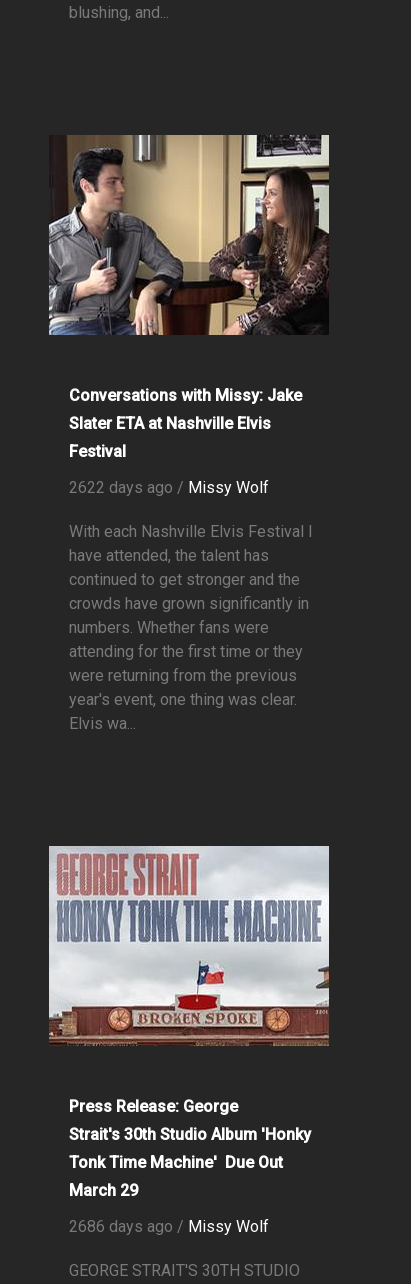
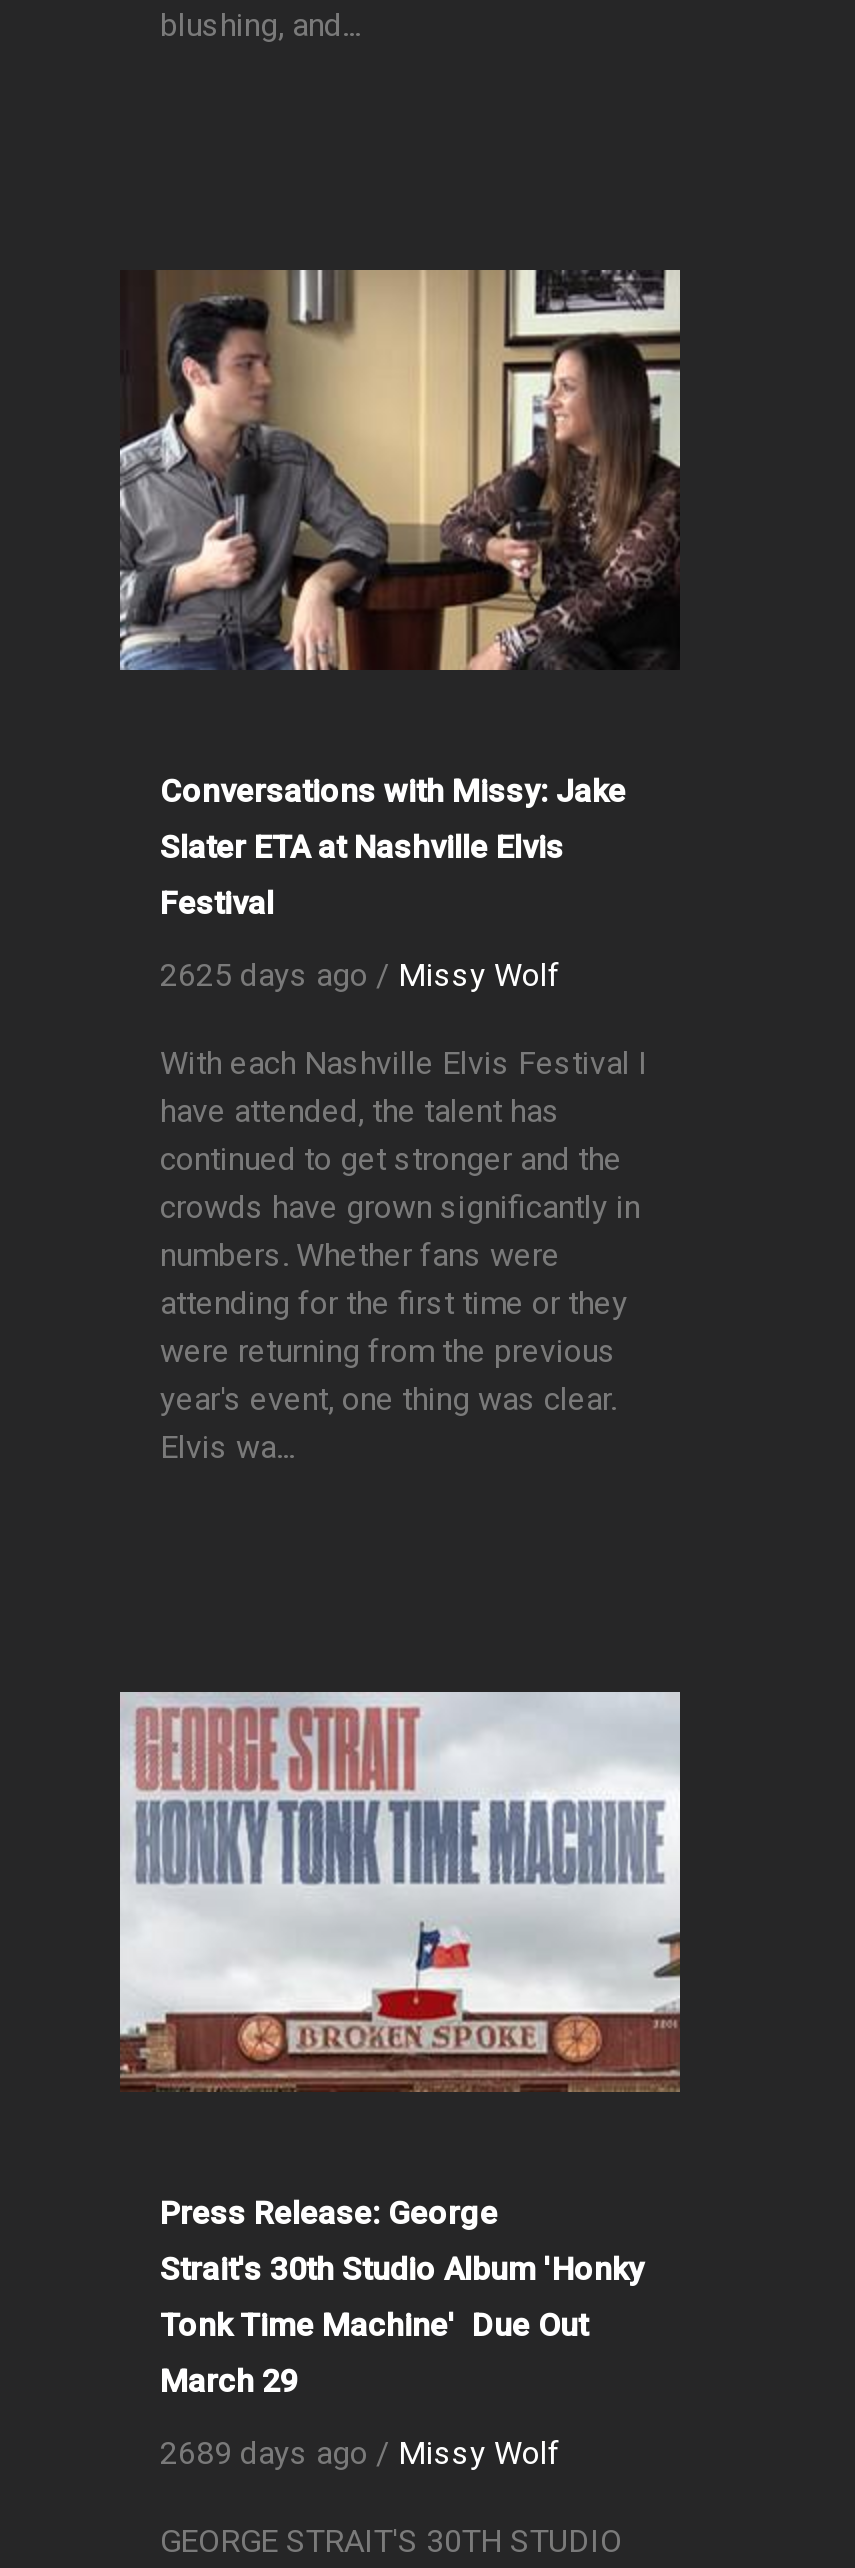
- 2622 days ago / Missy Wolf
+ 2625 days ago / Missy Wolf

- 2686 days ago / Missy Wolf
+ 2689 days ago / Missy Wolf
